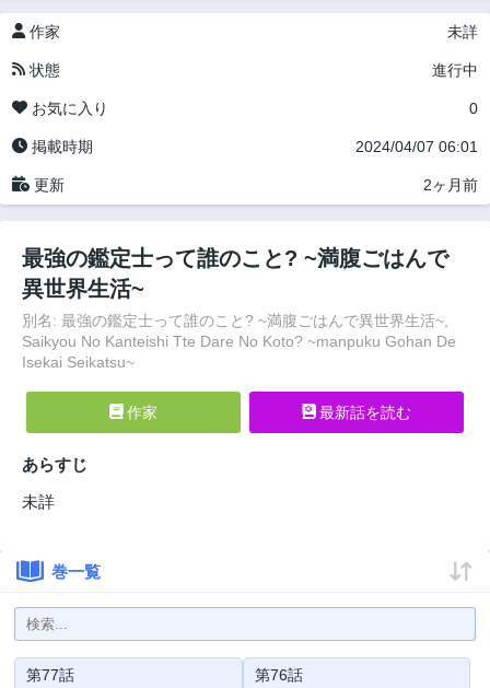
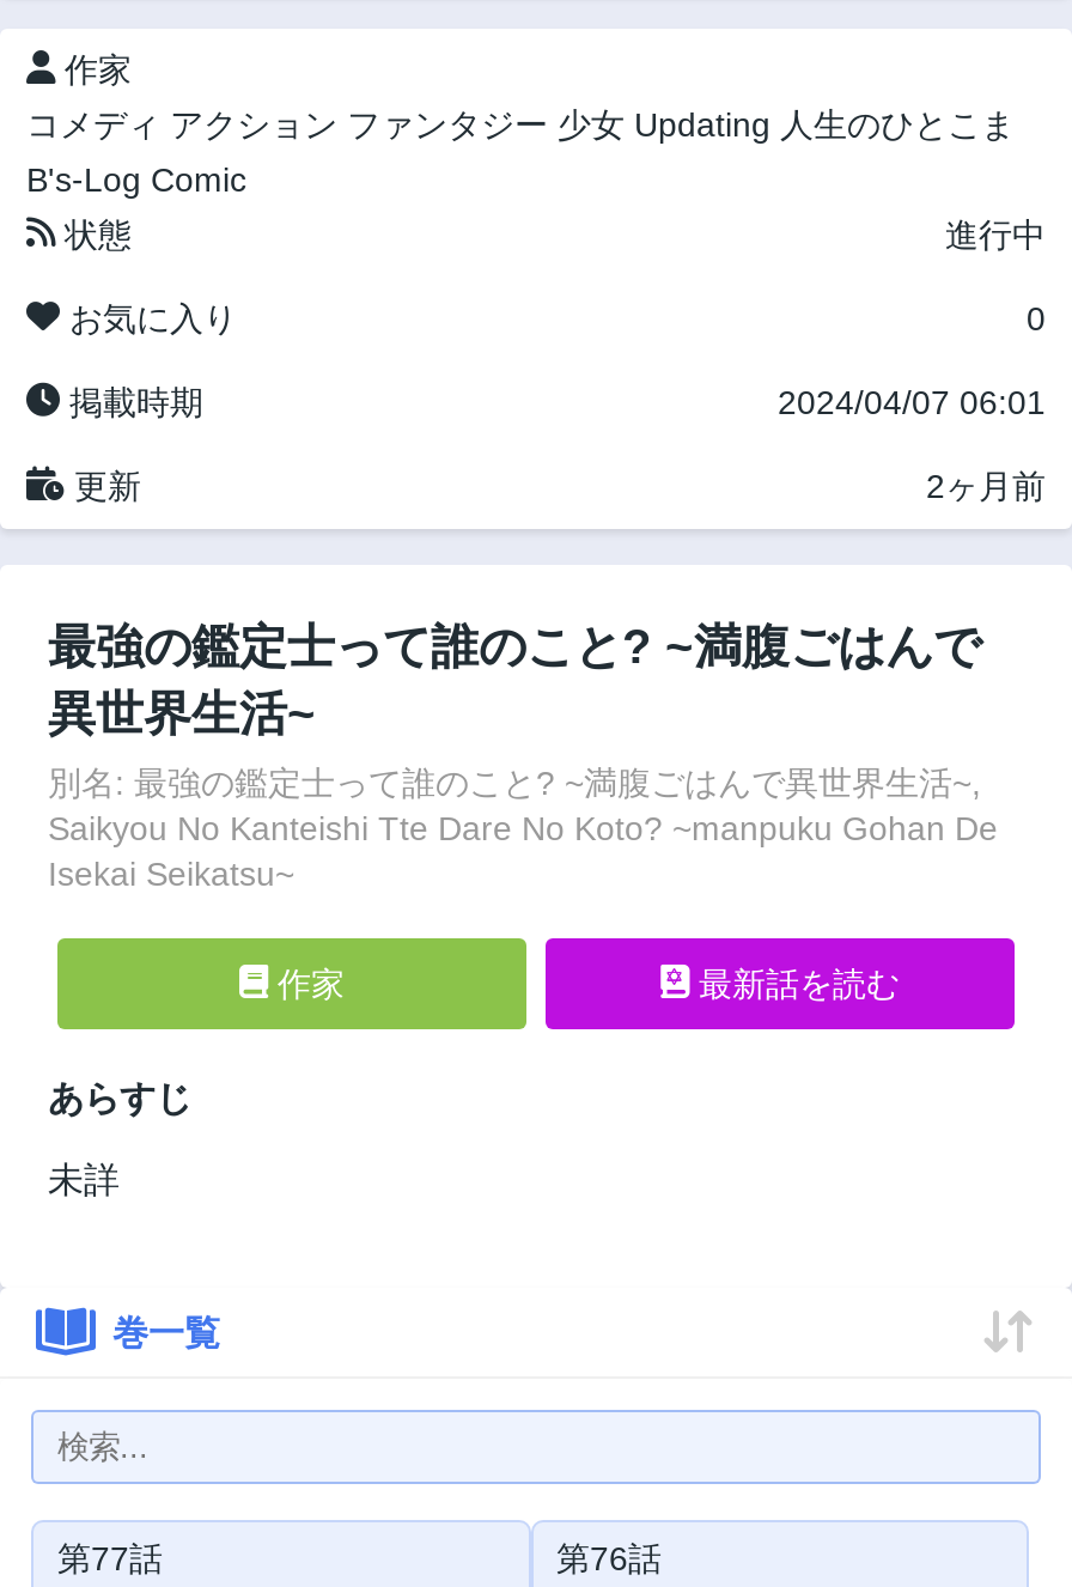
- 未詳
+ コメディ アクション ファンタジー 少女 Updating 人生のひとこま
+ B's-Log Comic
